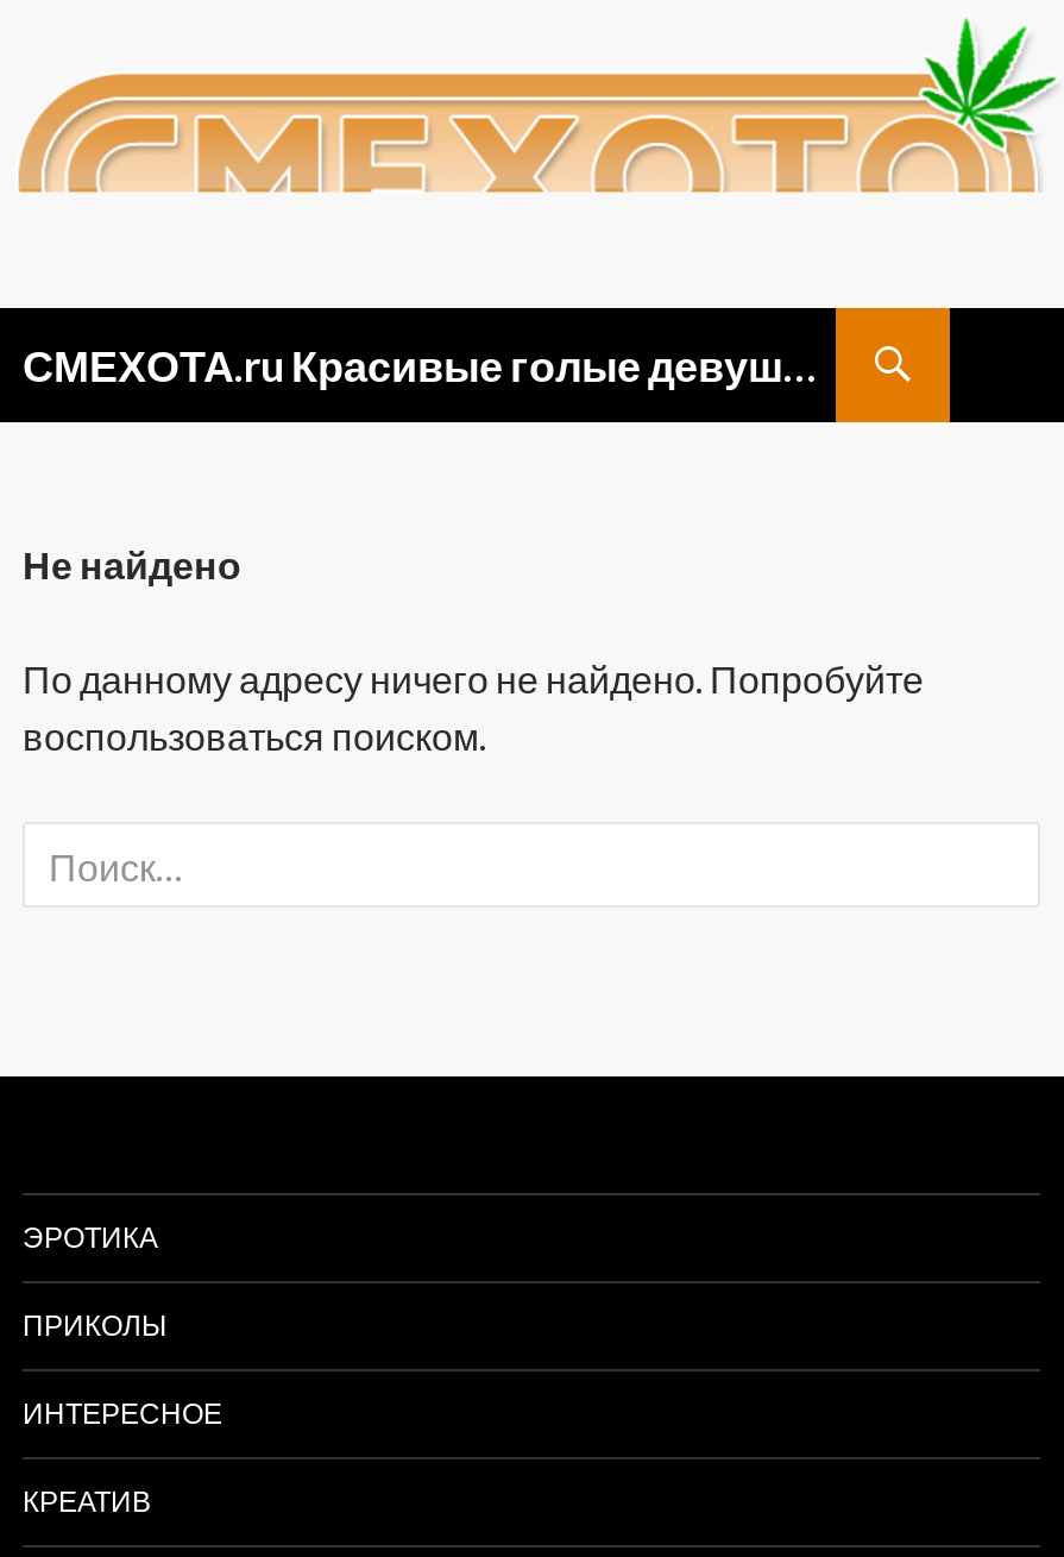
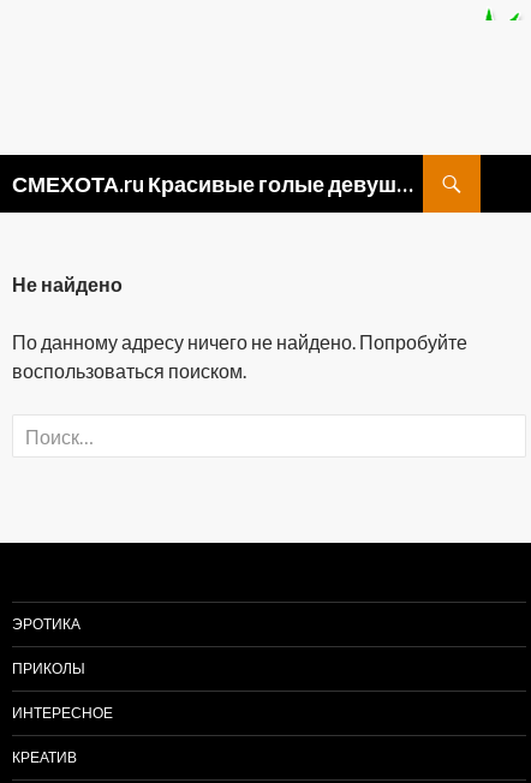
- [image]
